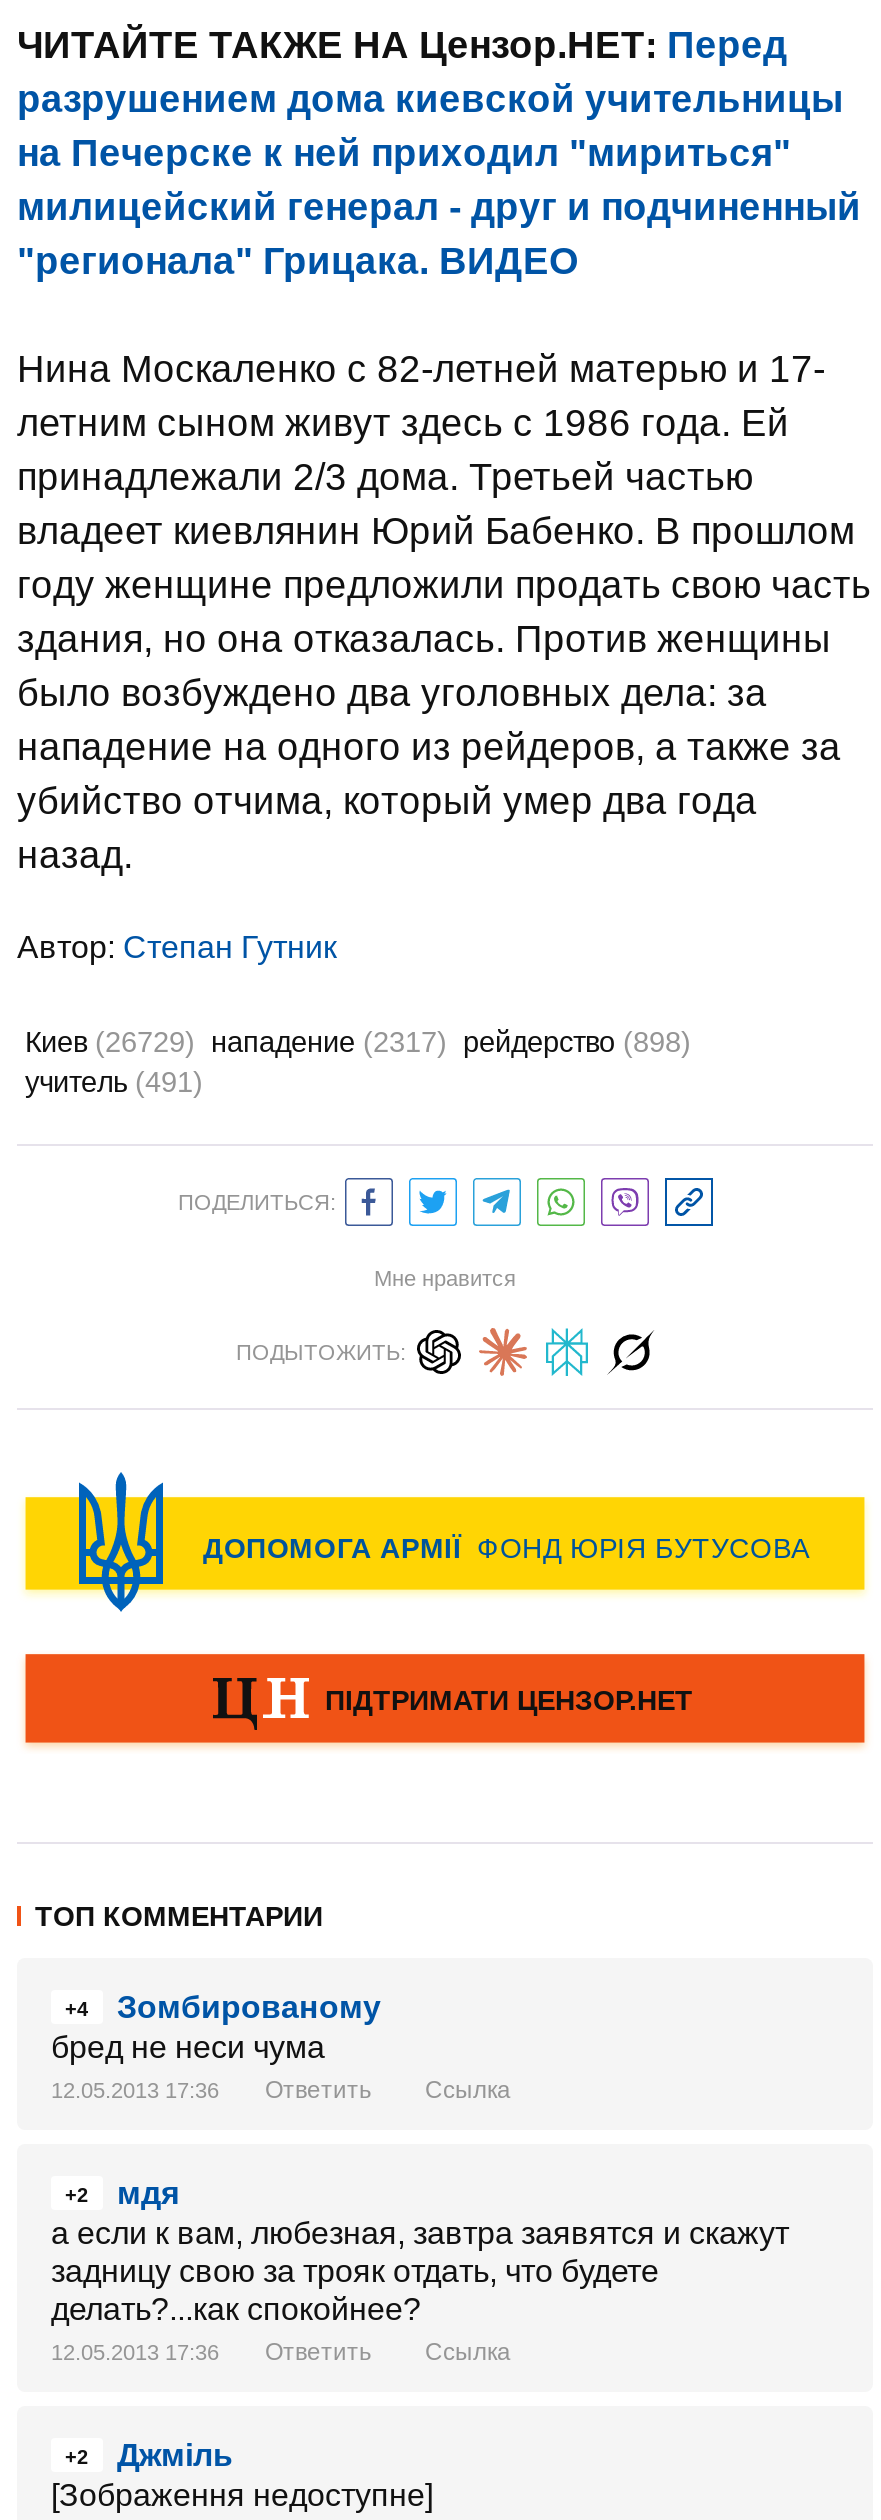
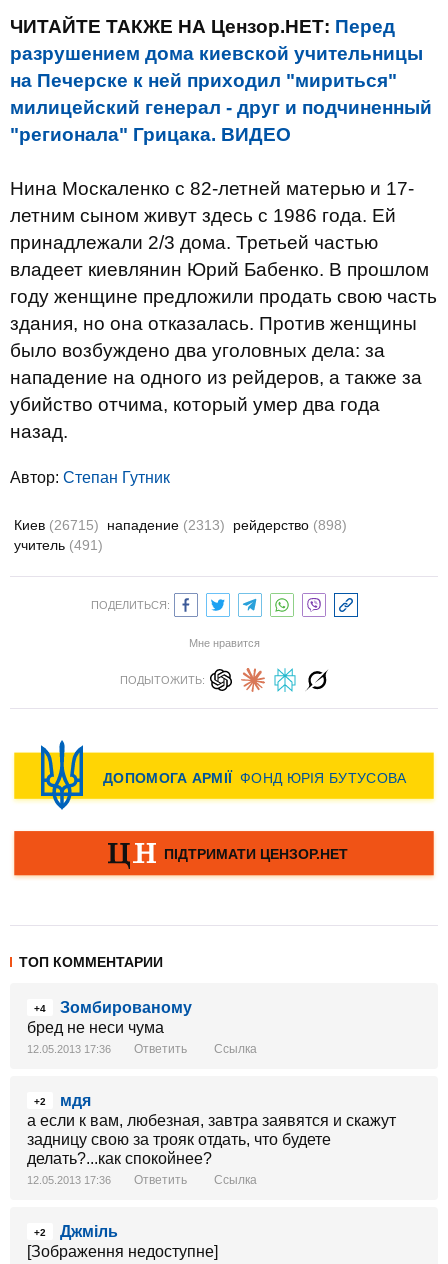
- Киев (26729) нападение (2317) рейдерство (898)
+ Киев (26715) нападение (2313) рейдерство (898)
